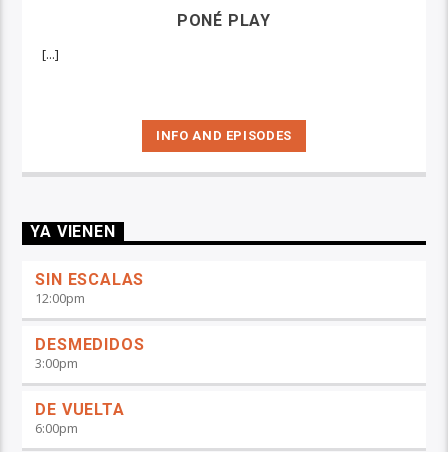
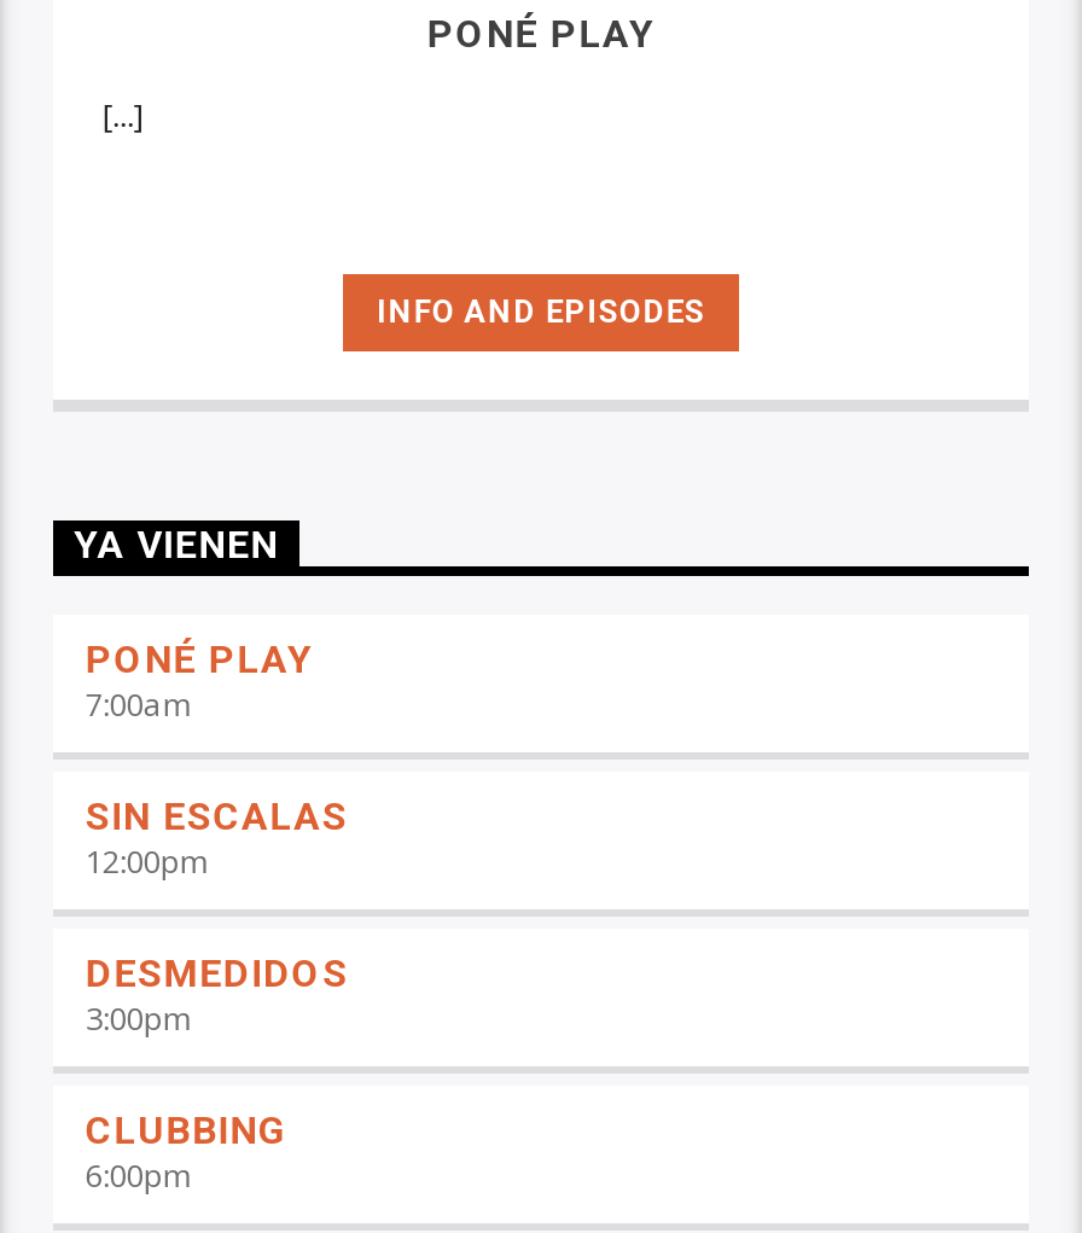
+ PONÉ PLAY
+ 7:00am

- DE VUELTA
+ CLUBBING
